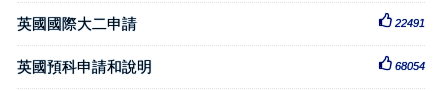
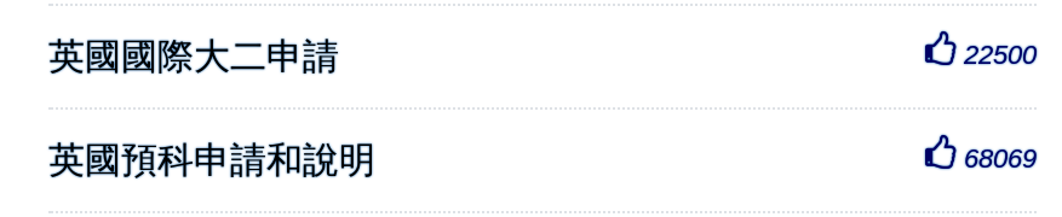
- 22491
+ 22500

- 68054
+ 68069
